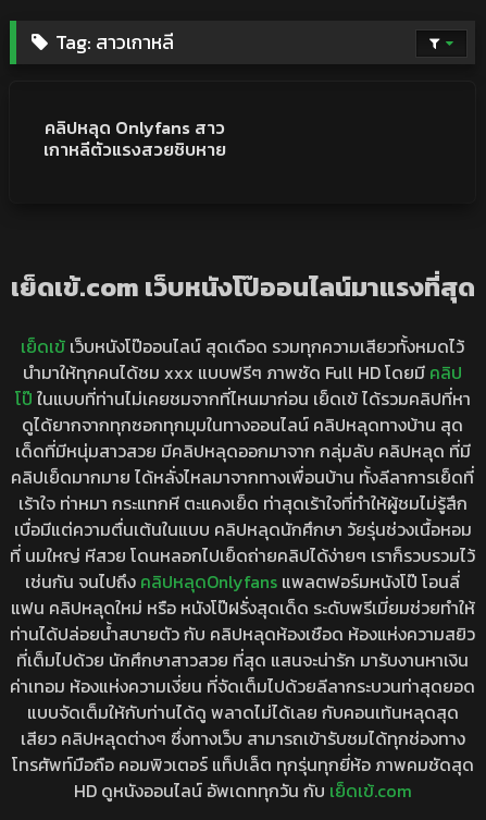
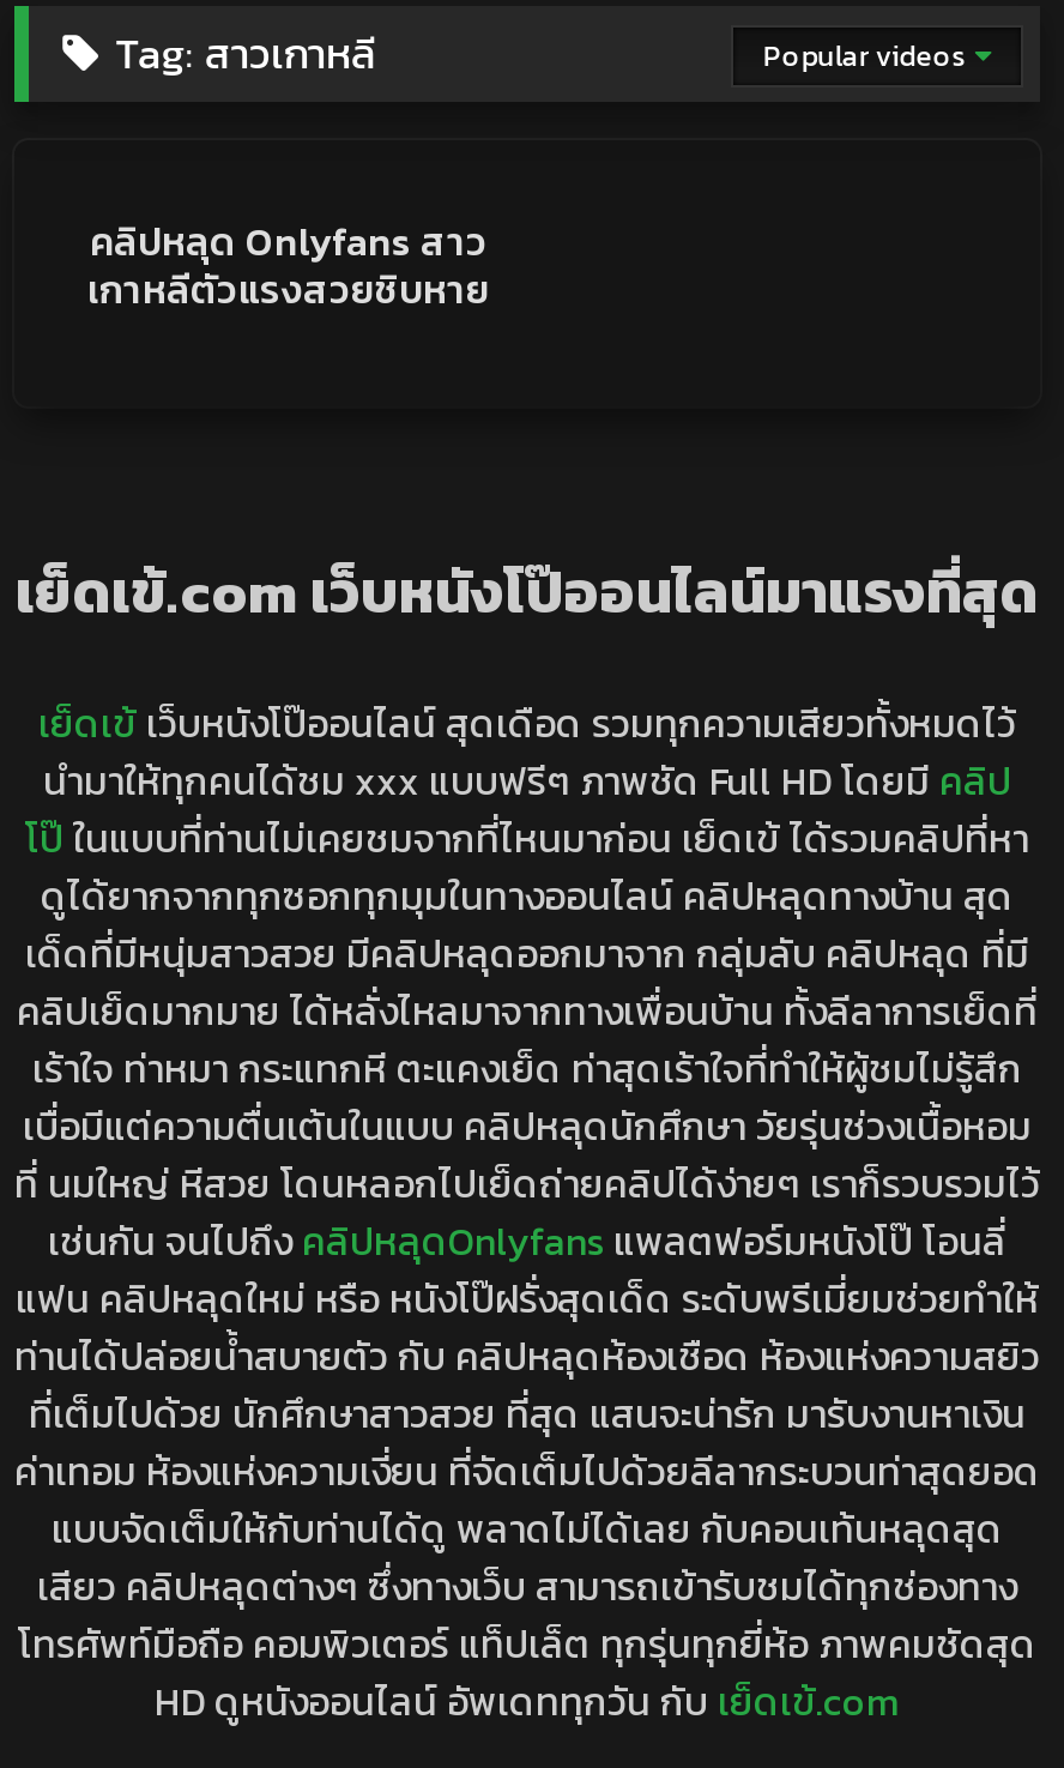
+ Popular videos
